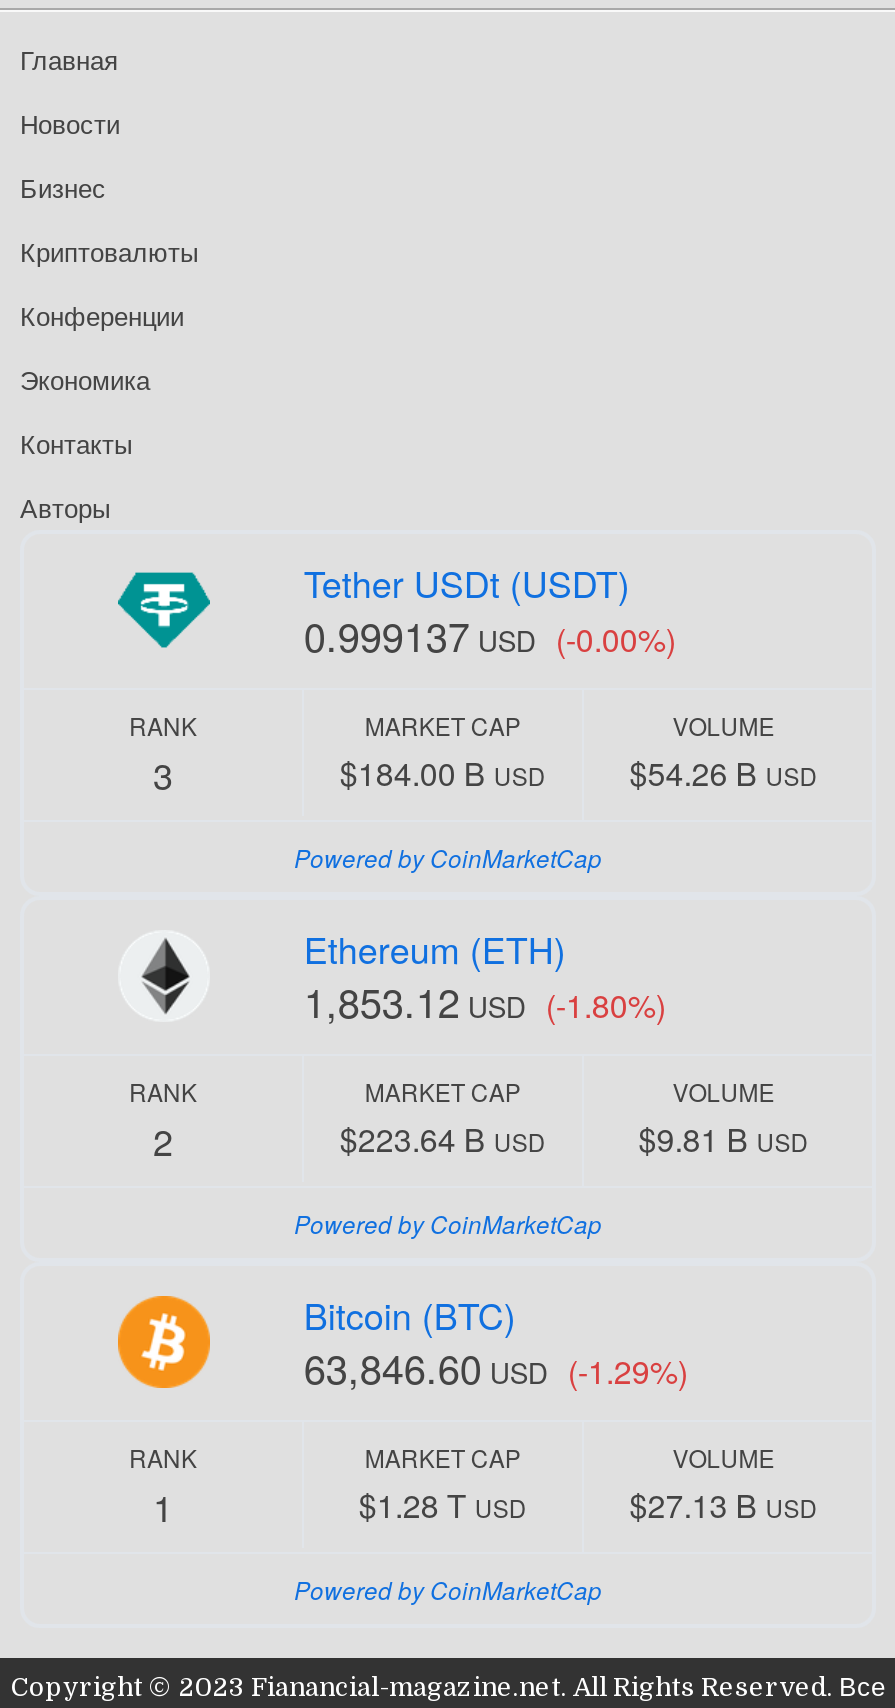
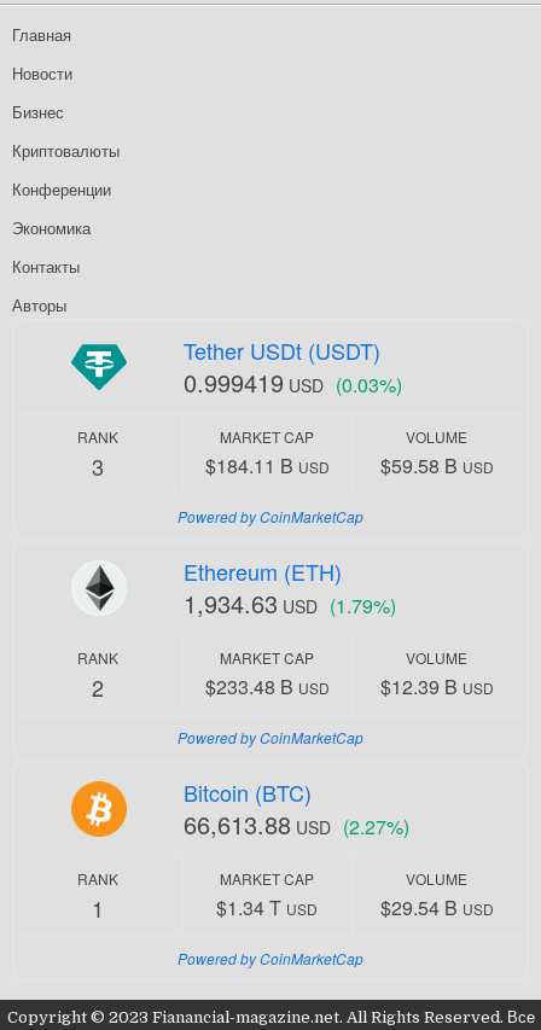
- 0.999137 USD (-0.00%)
+ 0.999419 USD (0.03%)

- $184.00 B USD
+ $184.11 B USD

- $54.26 B USD
+ $59.58 B USD

- 1,853.12 USD (-1.80%)
+ 1,934.63 USD (1.79%)

- $223.64 B USD
+ $233.48 B USD

- $9.81 B USD
+ $12.39 B USD

- 63,846.60 USD (-1.29%)
+ 66,613.88 USD (2.27%)

- $1.28 T USD
+ $1.34 T USD

- $27.13 B USD
+ $29.54 B USD
